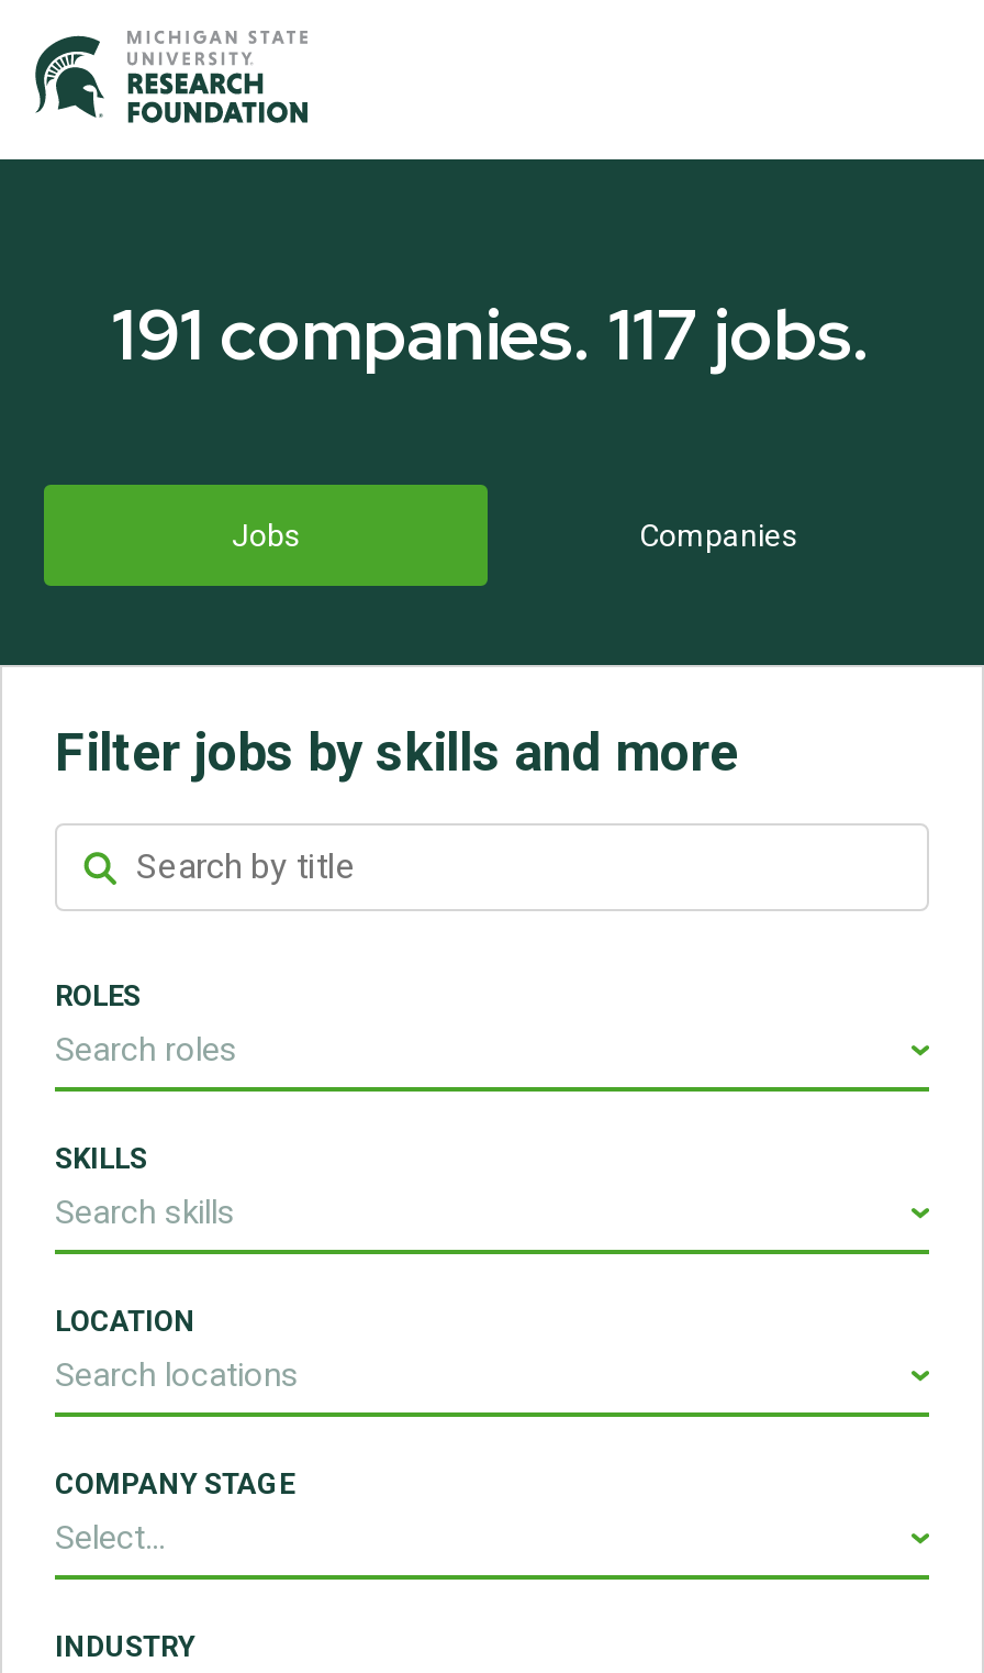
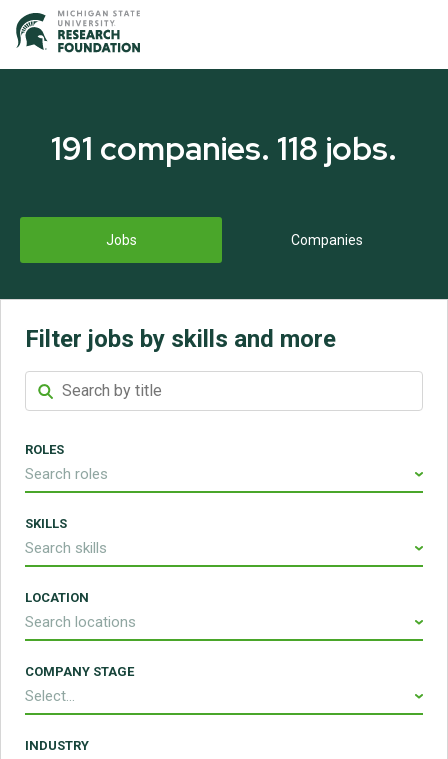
- 191 companies. 117 jobs.
+ 191 companies. 118 jobs.
